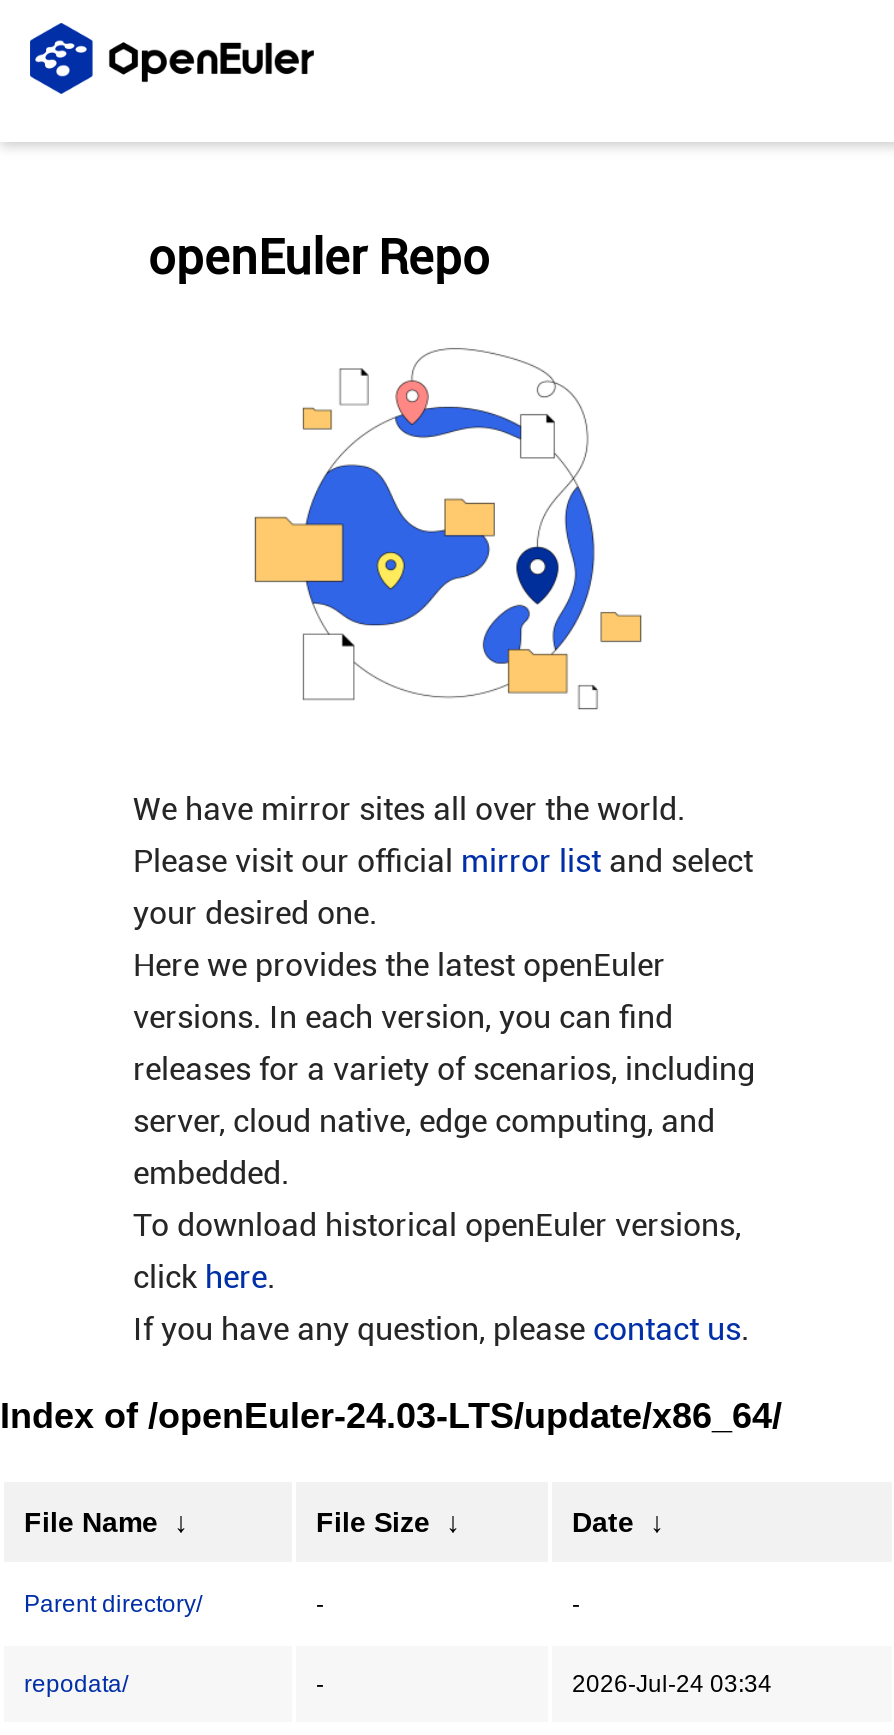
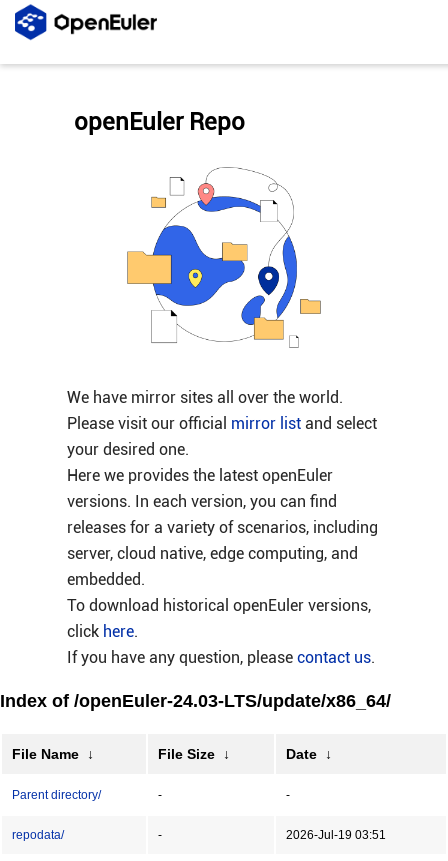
- 2026-Jul-24 03:34
+ 2026-Jul-19 03:51
